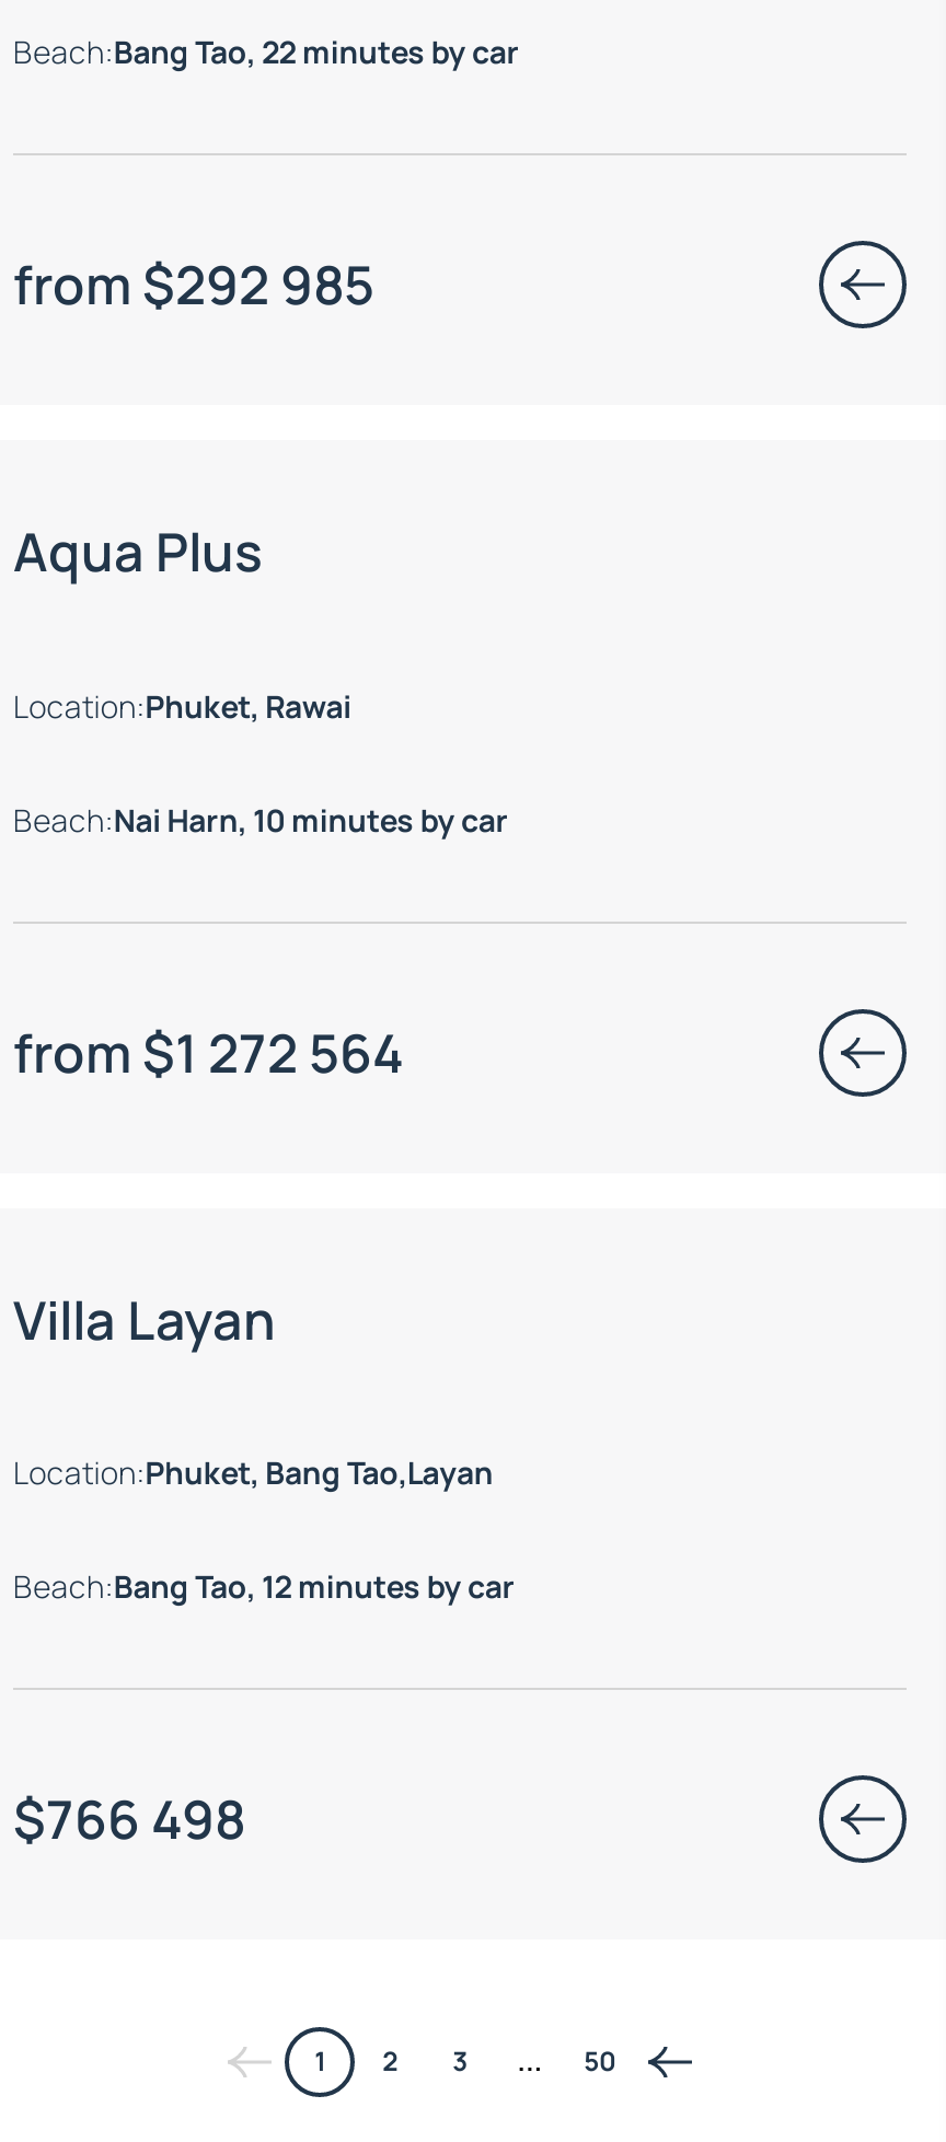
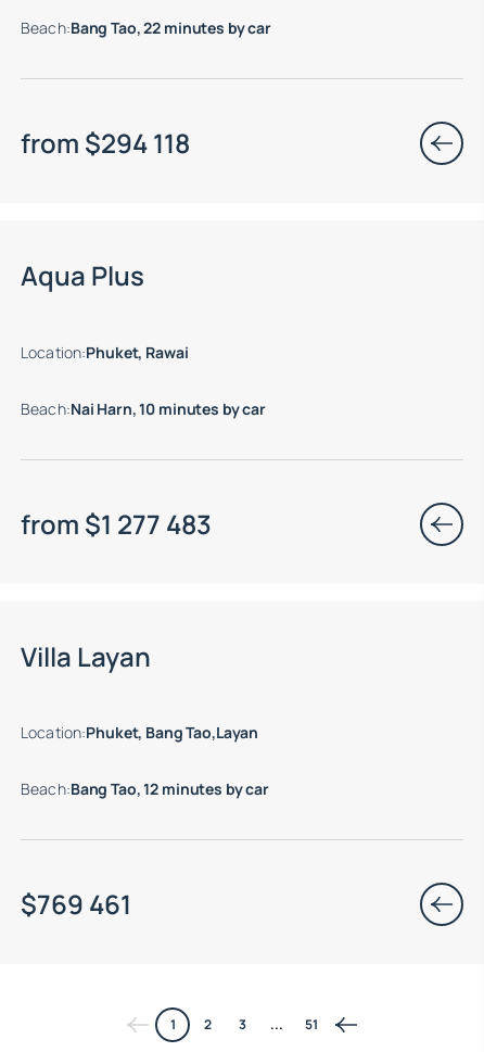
- from $292 985
+ from $294 118

- from $1 272 564
+ from $1 277 483

- $766 498
+ $769 461

- 50
+ 51
